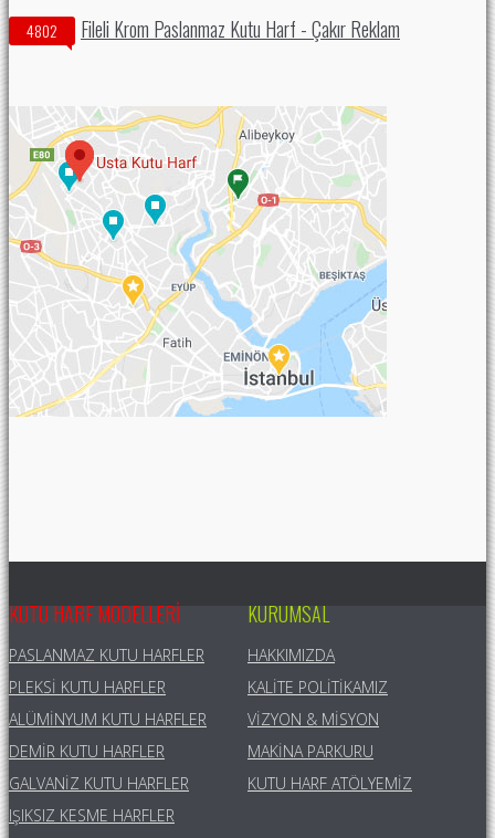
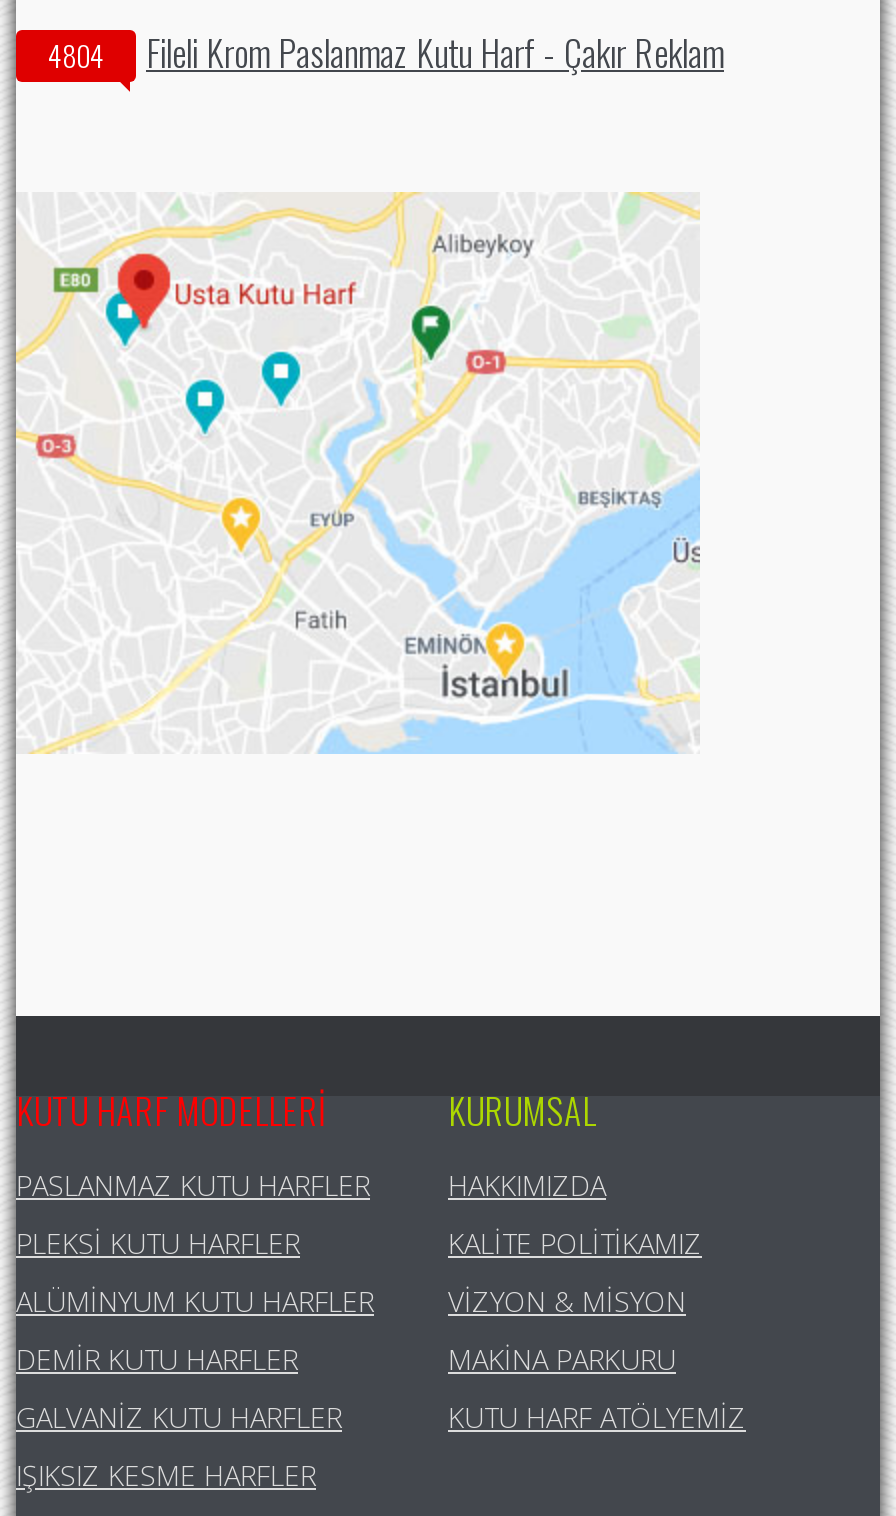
- 4802 Fileli Krom Paslanmaz Kutu Harf - Çakır Reklam
+ 4804 Fileli Krom Paslanmaz Kutu Harf - Çakır Reklam
